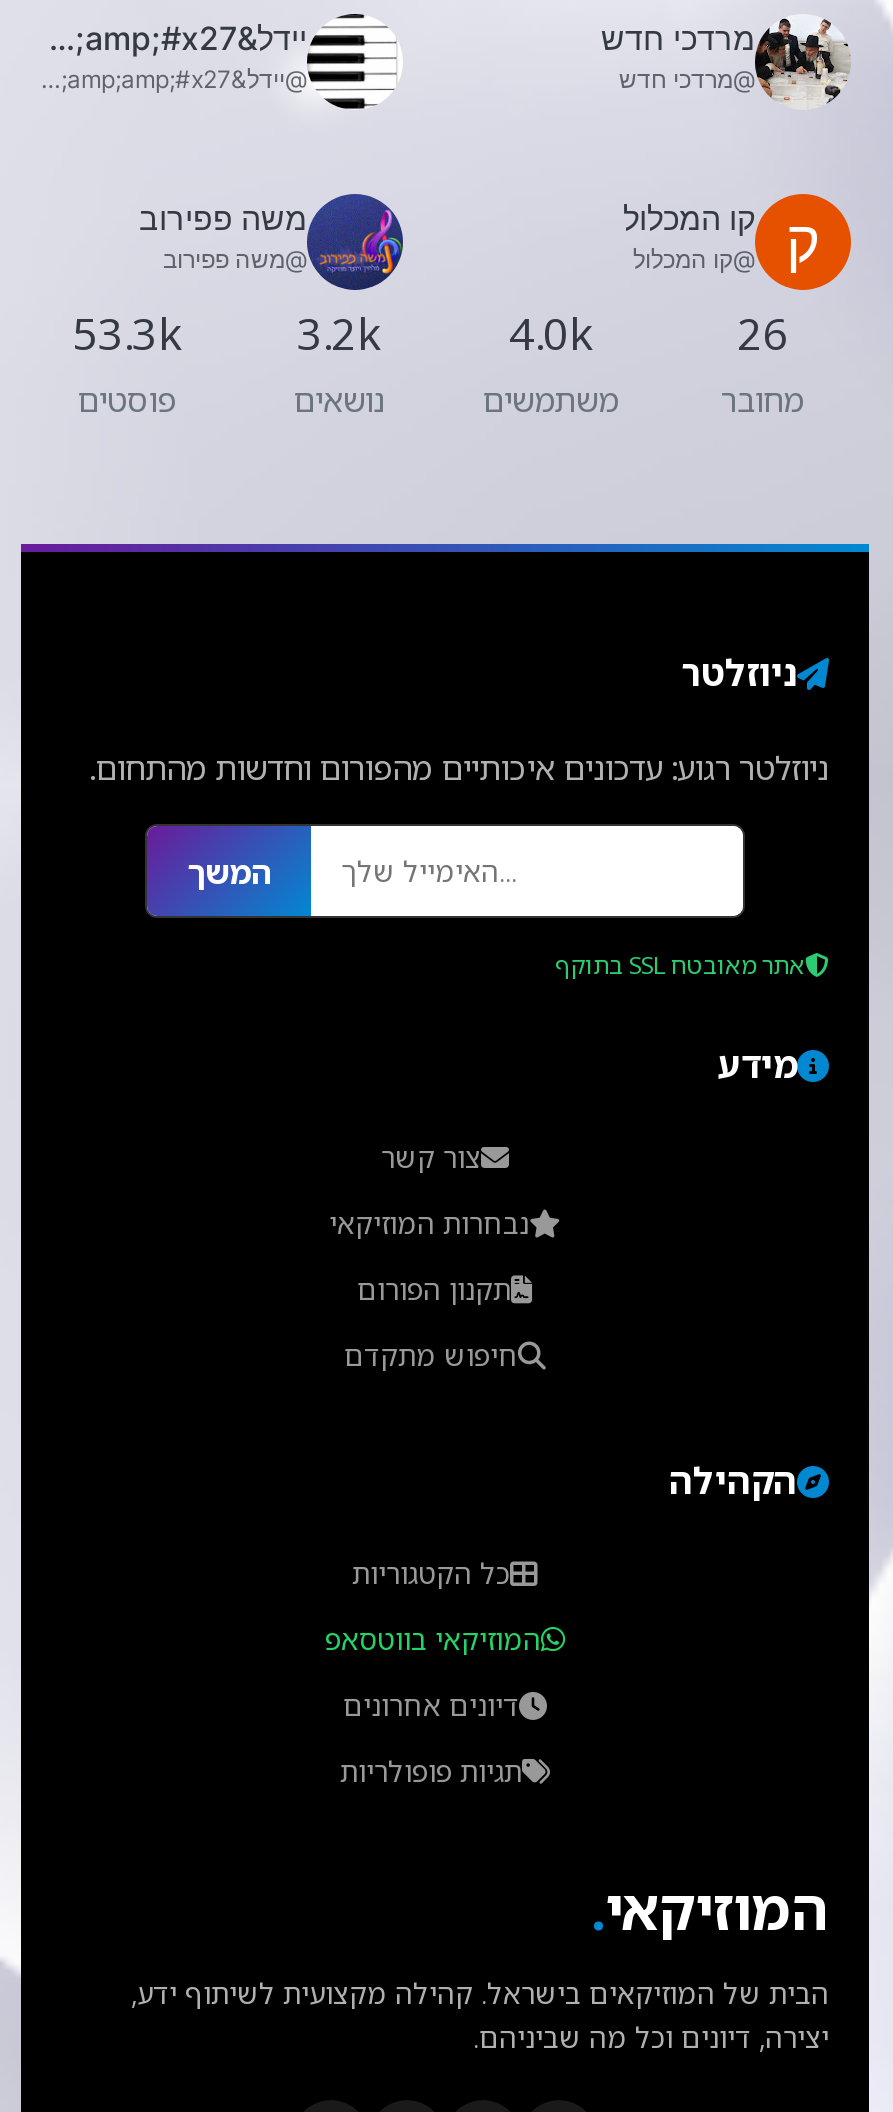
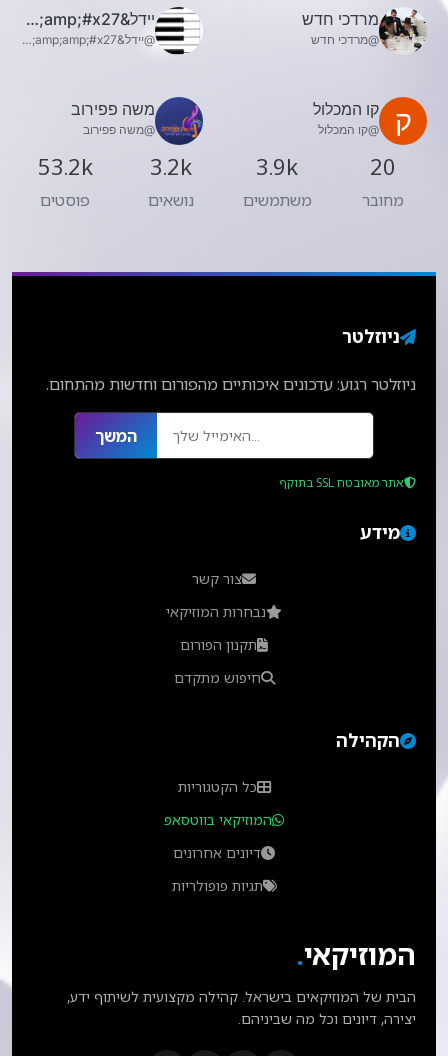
- 53.3k 3.2k
+ 53.2k 3.2k

- 4.0k
+ 3.9k

- 26
+ 20
